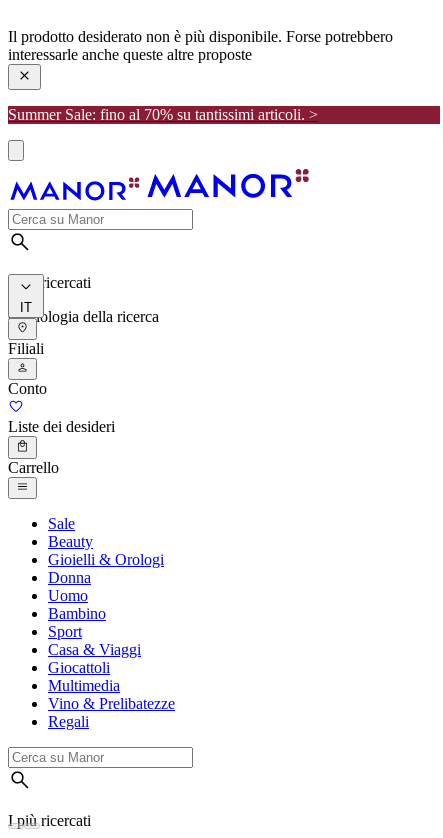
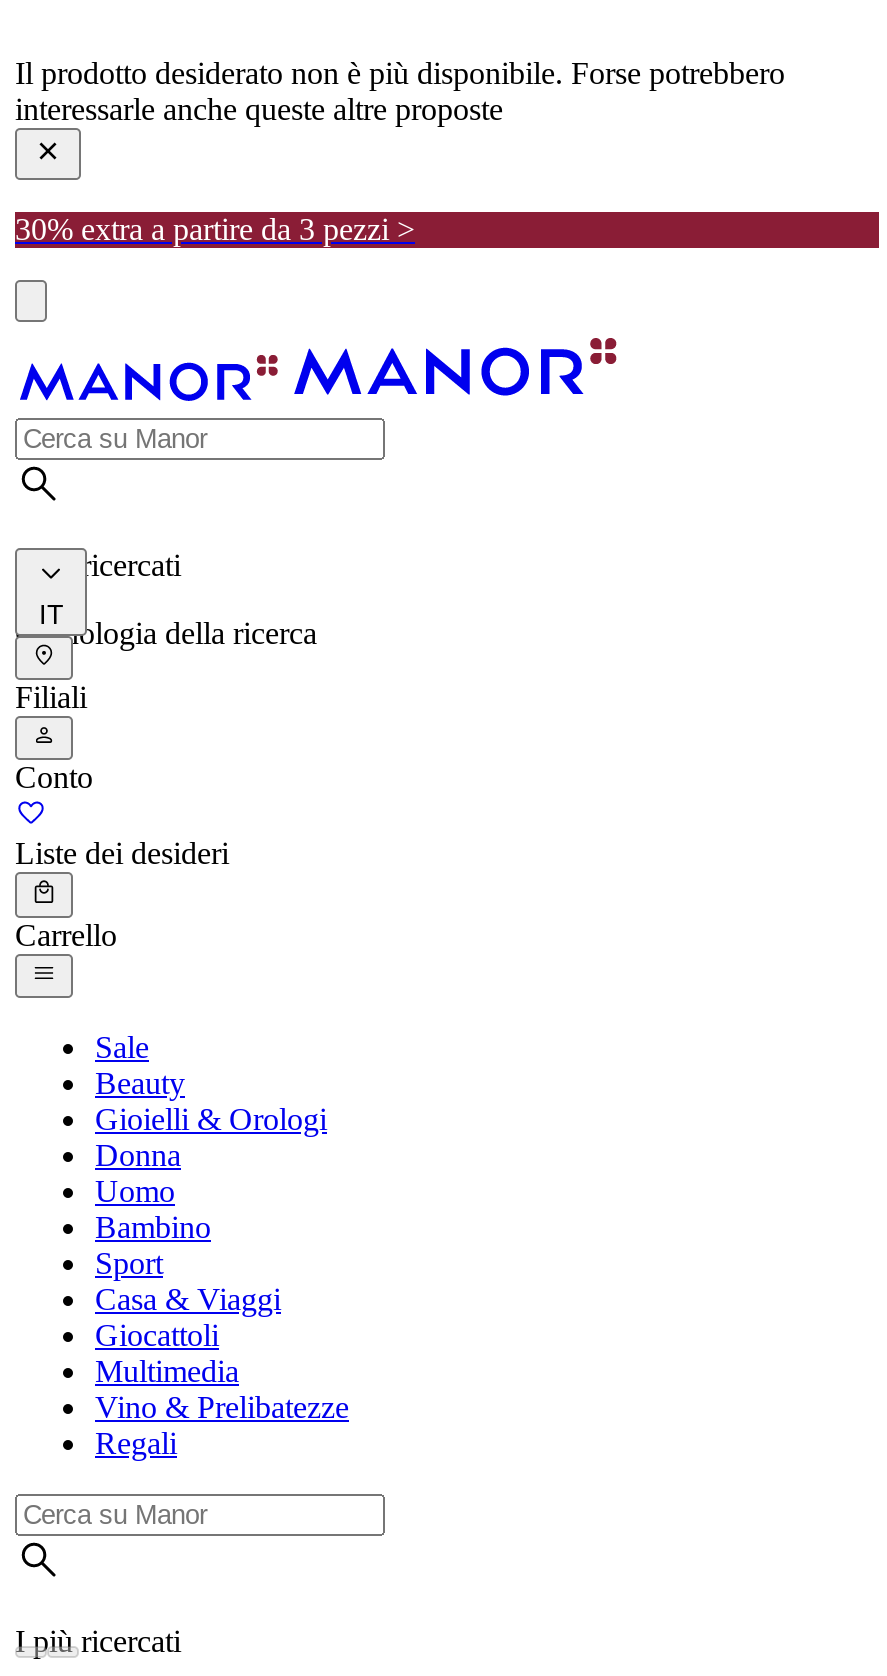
- Summer Sale: fino al 70% su tantissimi articoli. >
+ 30% extra a partire da 3 pezzi >
